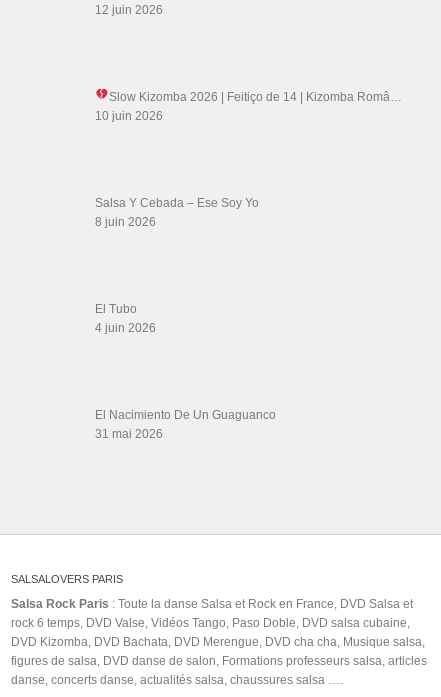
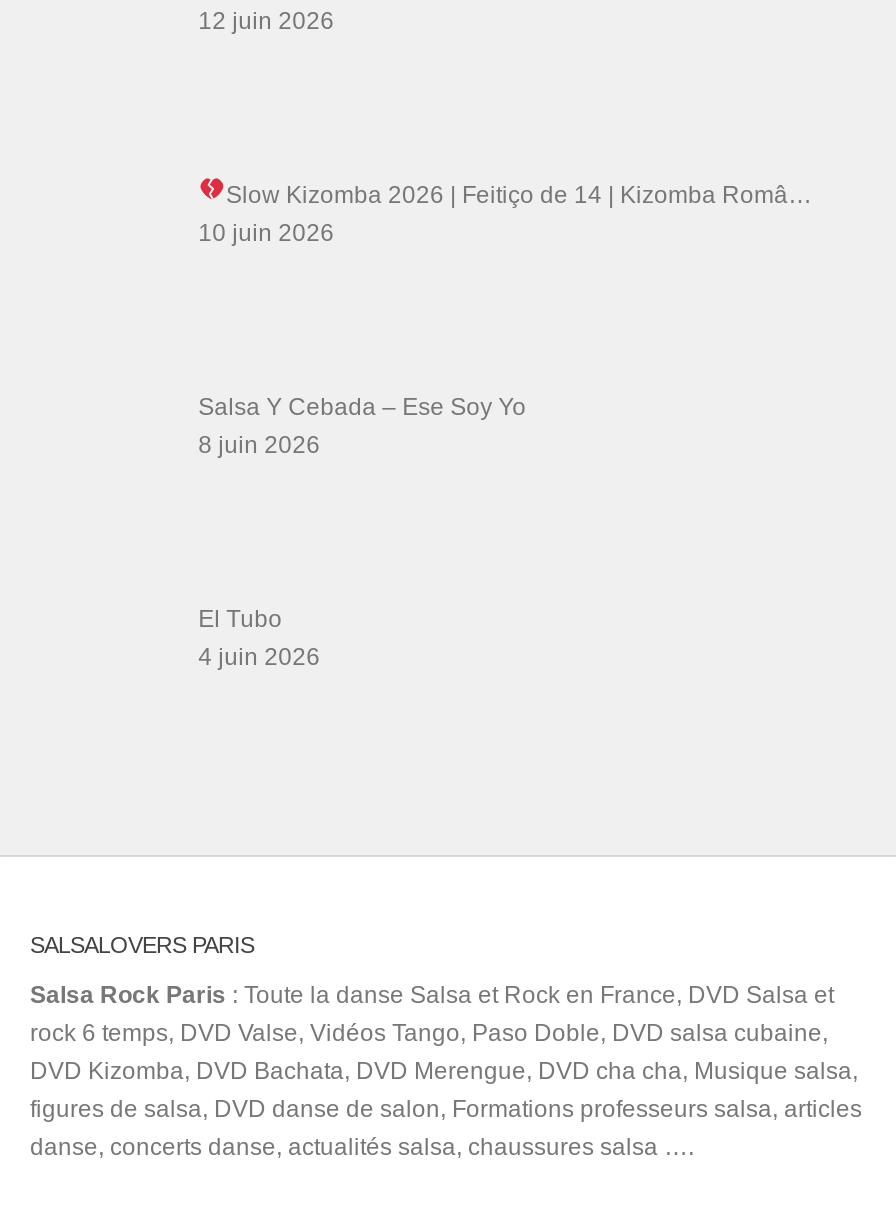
- El Nacimiento De Un Guaguanco
- 31 mai 2026
